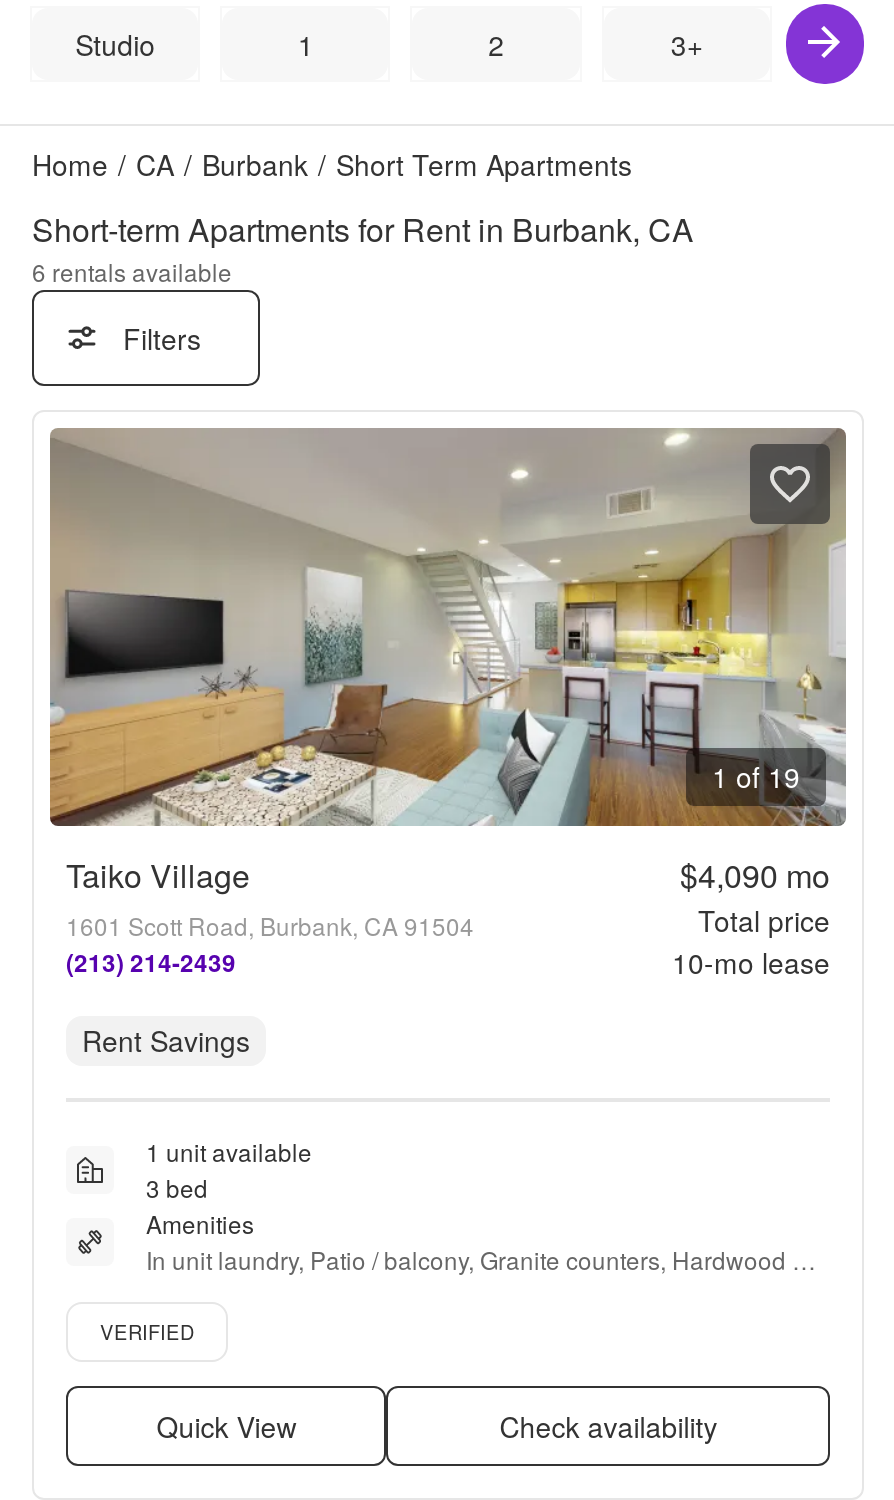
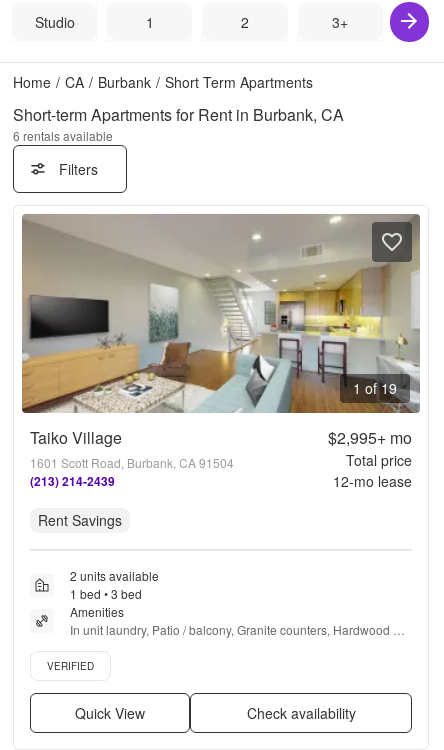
- $4,090 mo
+ $2,995+ mo

- 10-mo lease
+ 12-mo lease

- 1 unit available
- 3 bed
+ 2 units available
+ 1 bed • 3 bed
